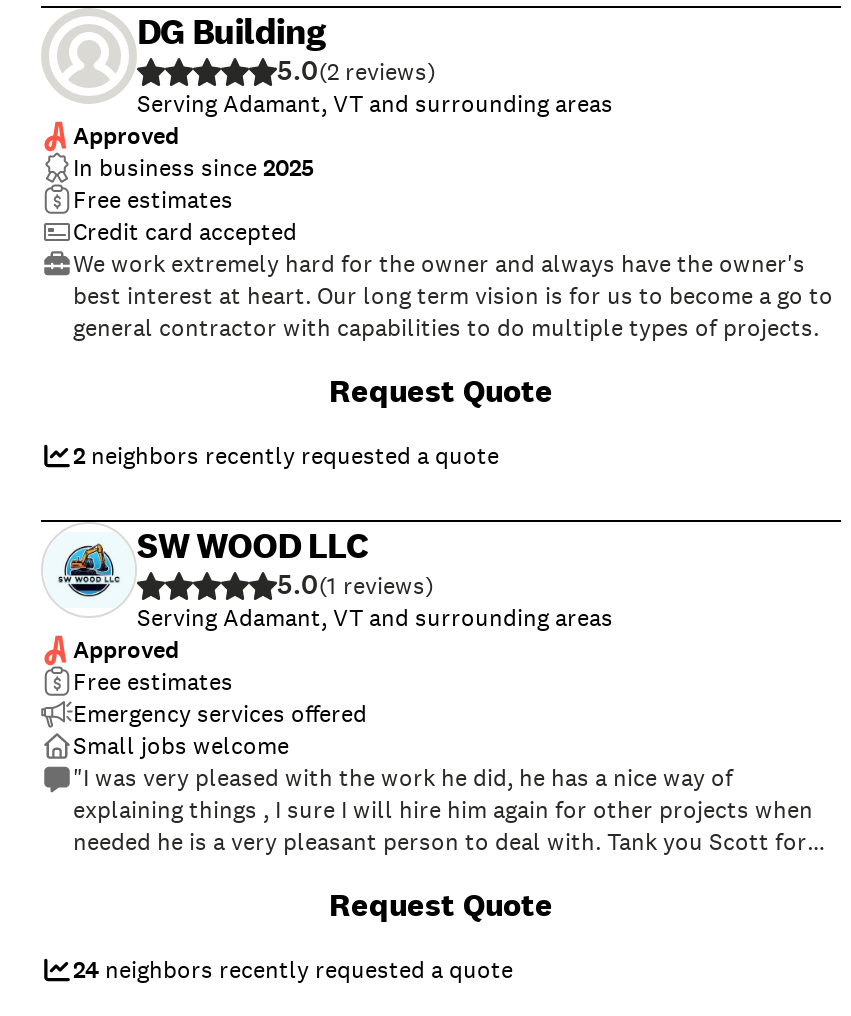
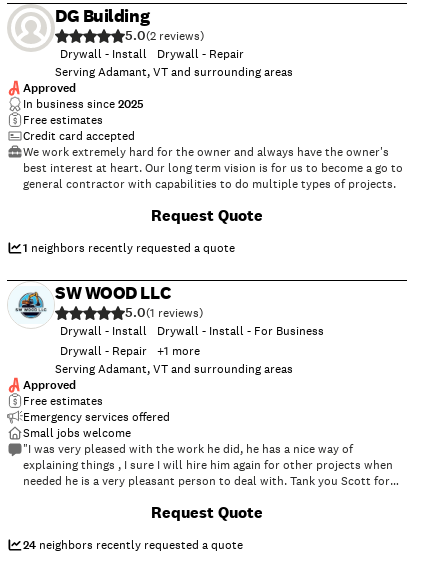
+ Drywall - Install
+ Drywall - Repair

- 2 neighbors recently requested a quote
+ 1 neighbors recently requested a quote

+ Drywall - Install
+ Drywall - Install - For Business
+ Drywall - Repair
+ + 1 more
